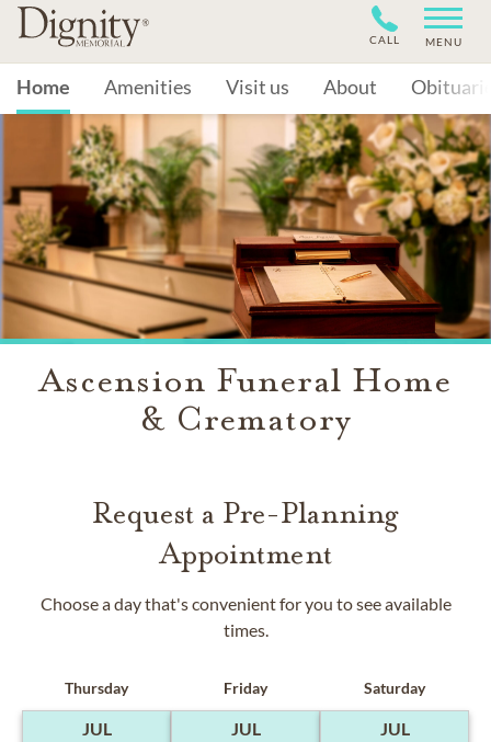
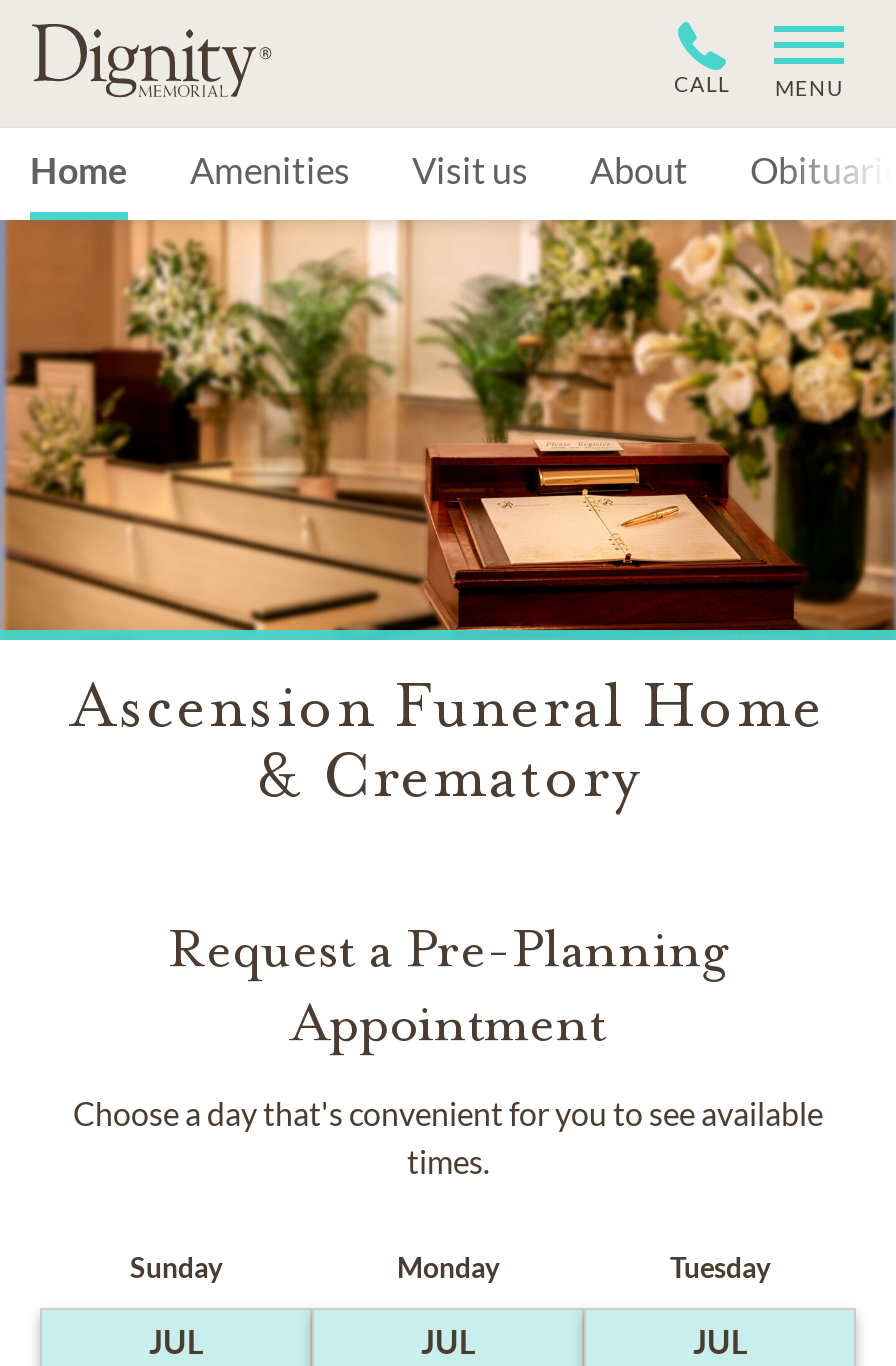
- Thursday
+ Sunday

- Friday
+ Monday

- Saturday
+ Tuesday
